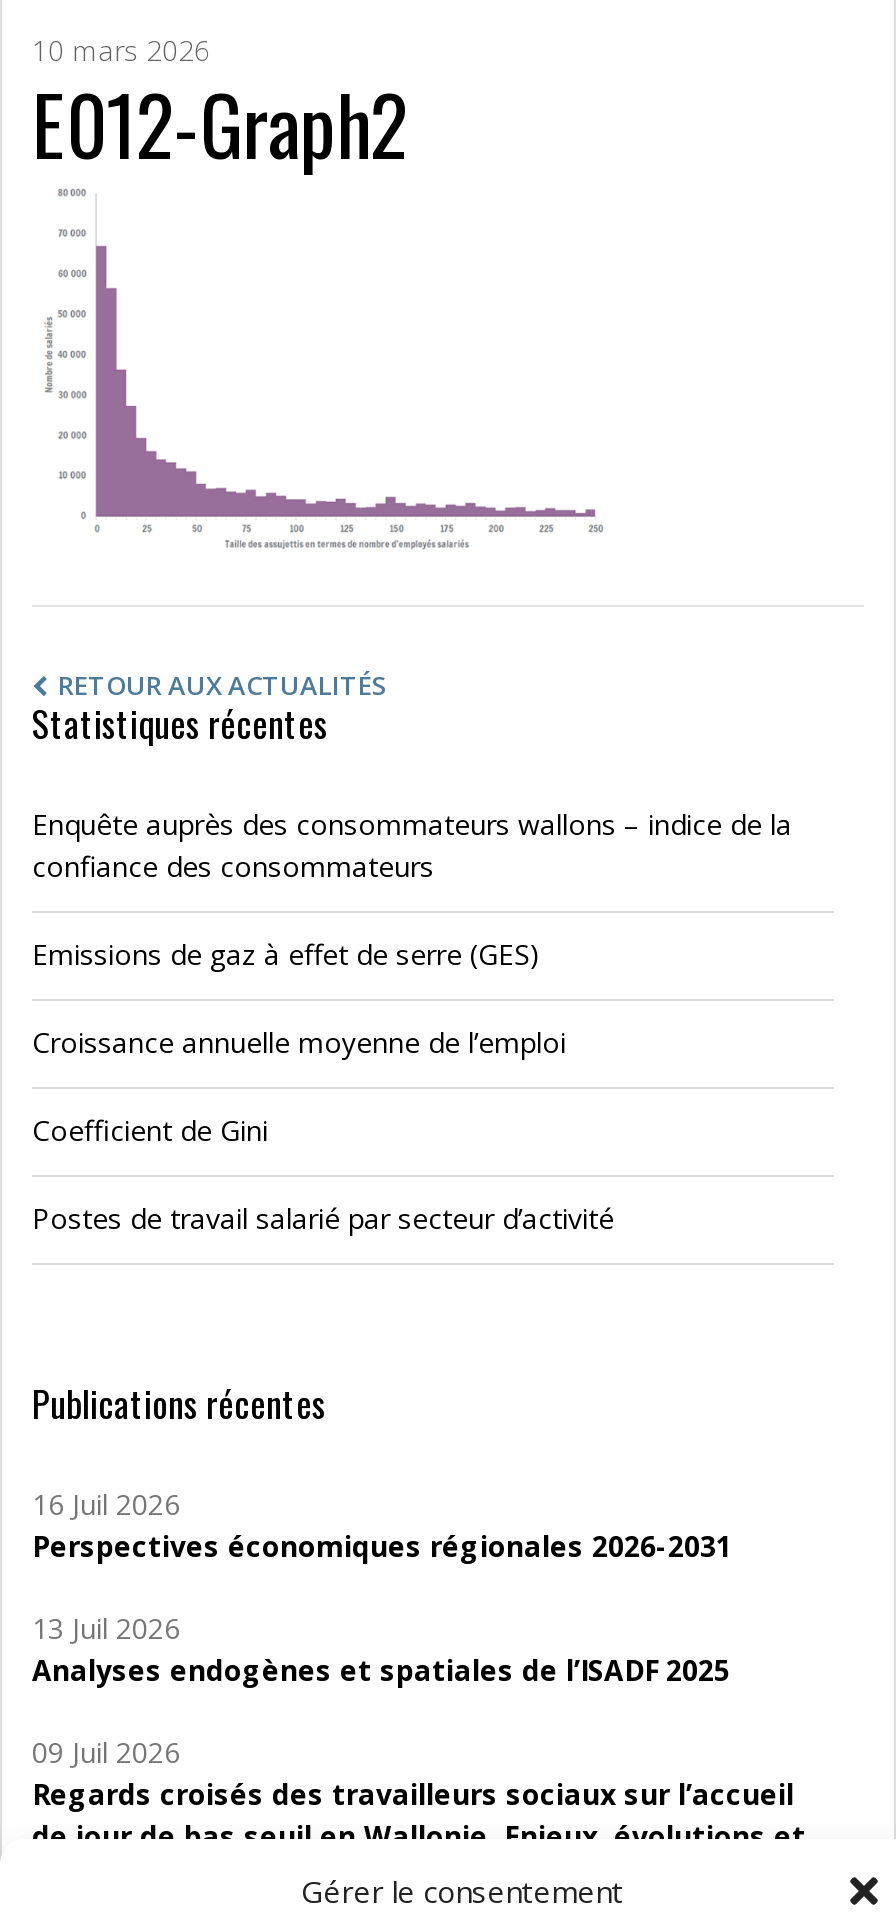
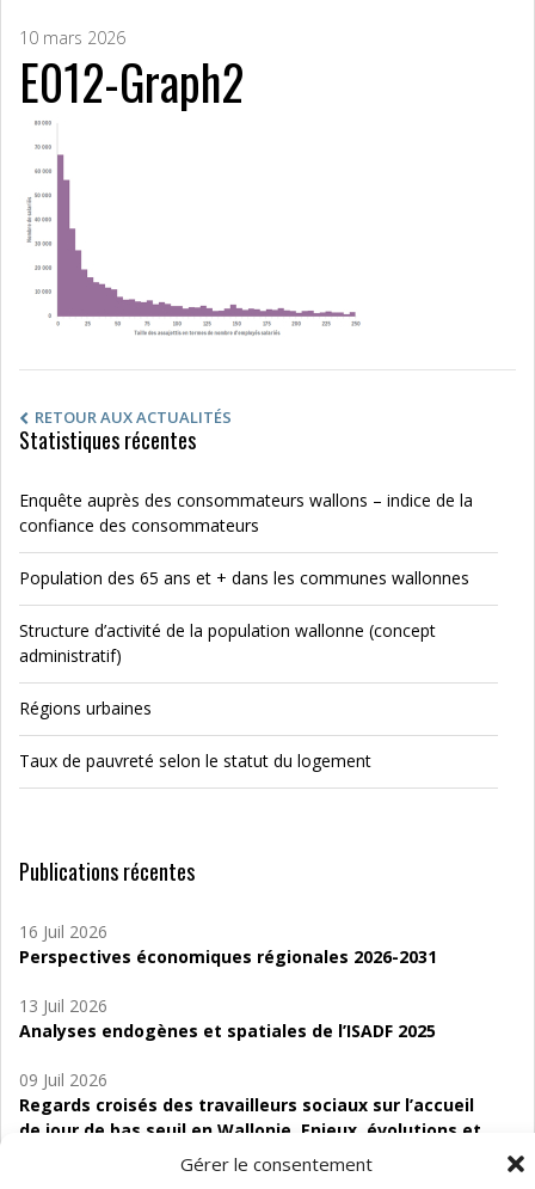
- Emissions de gaz à effet de serre (GES)
+ Population des 65 ans et + dans les communes wallonnes

- Croissance annuelle moyenne de l’emploi
+ Structure d’activité de la population wallonne (concept
+ administratif)

- Coefficient de Gini
+ Régions urbaines

- Postes de travail salarié par secteur d’activité
+ Taux de pauvreté selon le statut du logement
